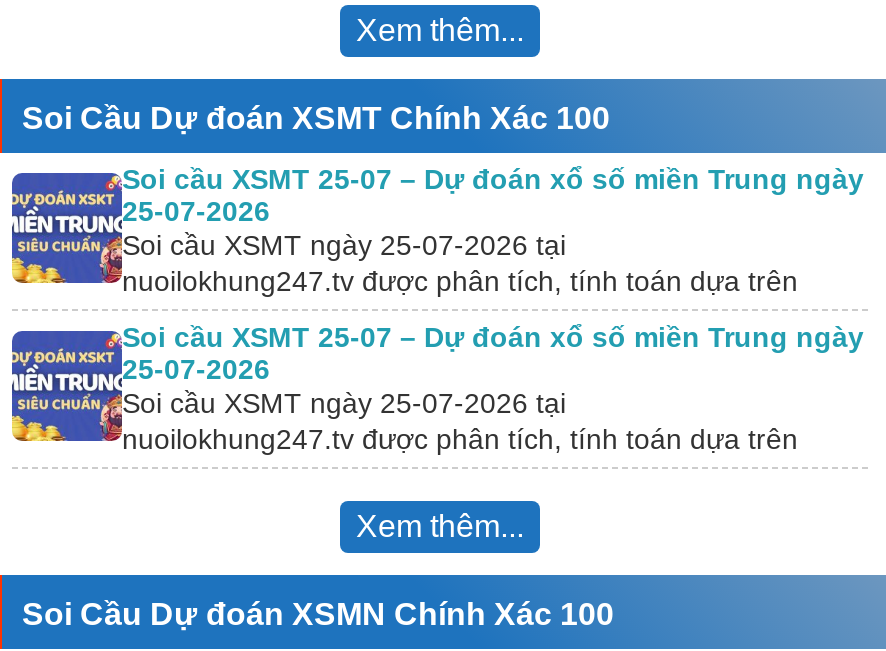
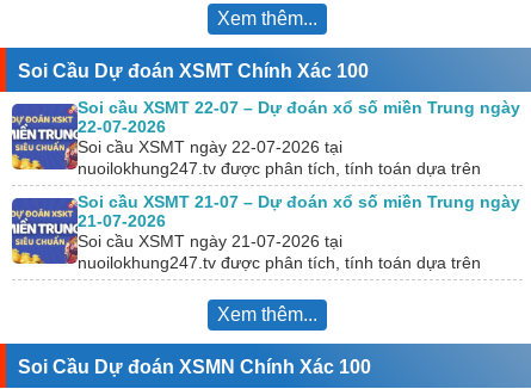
- Soi cầu XSMT 25-07 – Dự đoán xổ số miền Trung ngày
+ Soi cầu XSMT 22-07 – Dự đoán xổ số miền Trung ngày

- 25-07-2026
+ 22-07-2026

- Soi cầu XSMT ngày 25-07-2026 tại
+ Soi cầu XSMT ngày 22-07-2026 tại

- Soi cầu XSMT 25-07 – Dự đoán xổ số miền Trung ngày
+ Soi cầu XSMT 21-07 – Dự đoán xổ số miền Trung ngày

- 25-07-2026
+ 21-07-2026

- Soi cầu XSMT ngày 25-07-2026 tại
+ Soi cầu XSMT ngày 21-07-2026 tại
